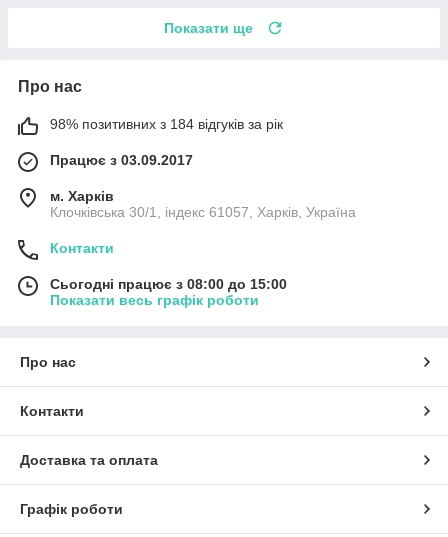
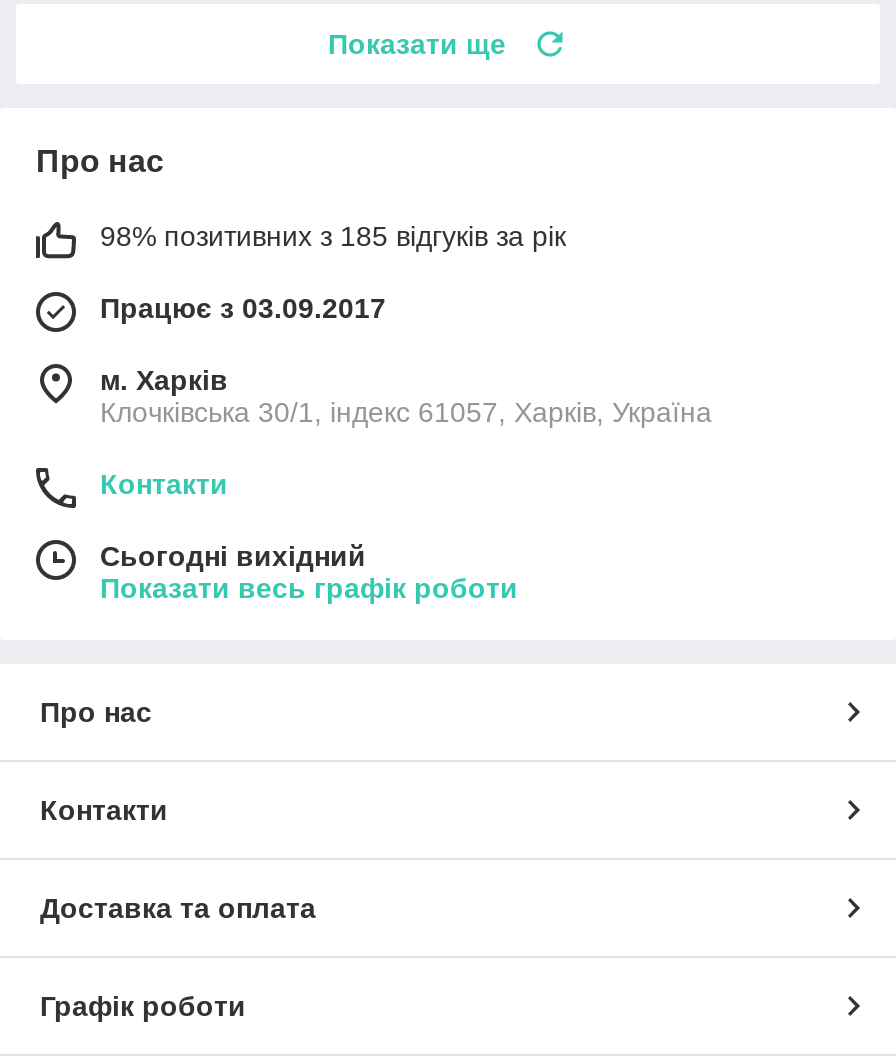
- 98% позитивних з 184 відгуків за рік
+ 98% позитивних з 185 відгуків за рік

- Сьогодні працює з 08:00 до 15:00
+ Сьогодні вихідний
